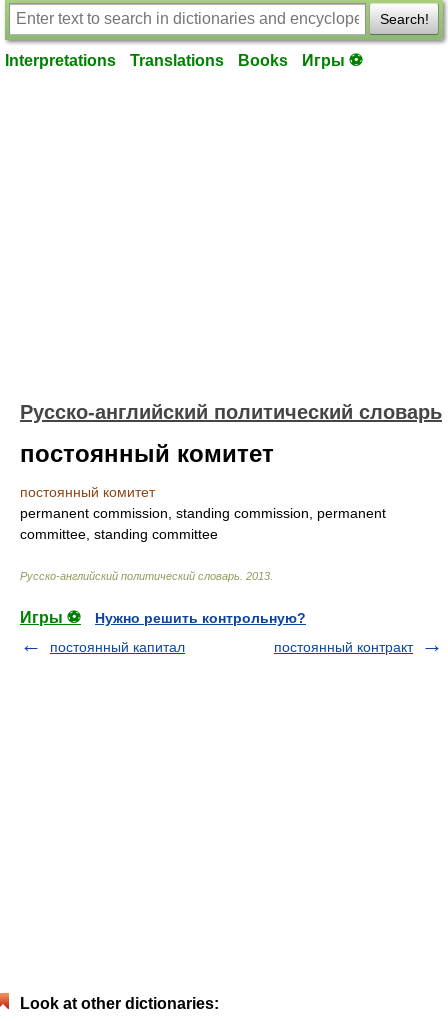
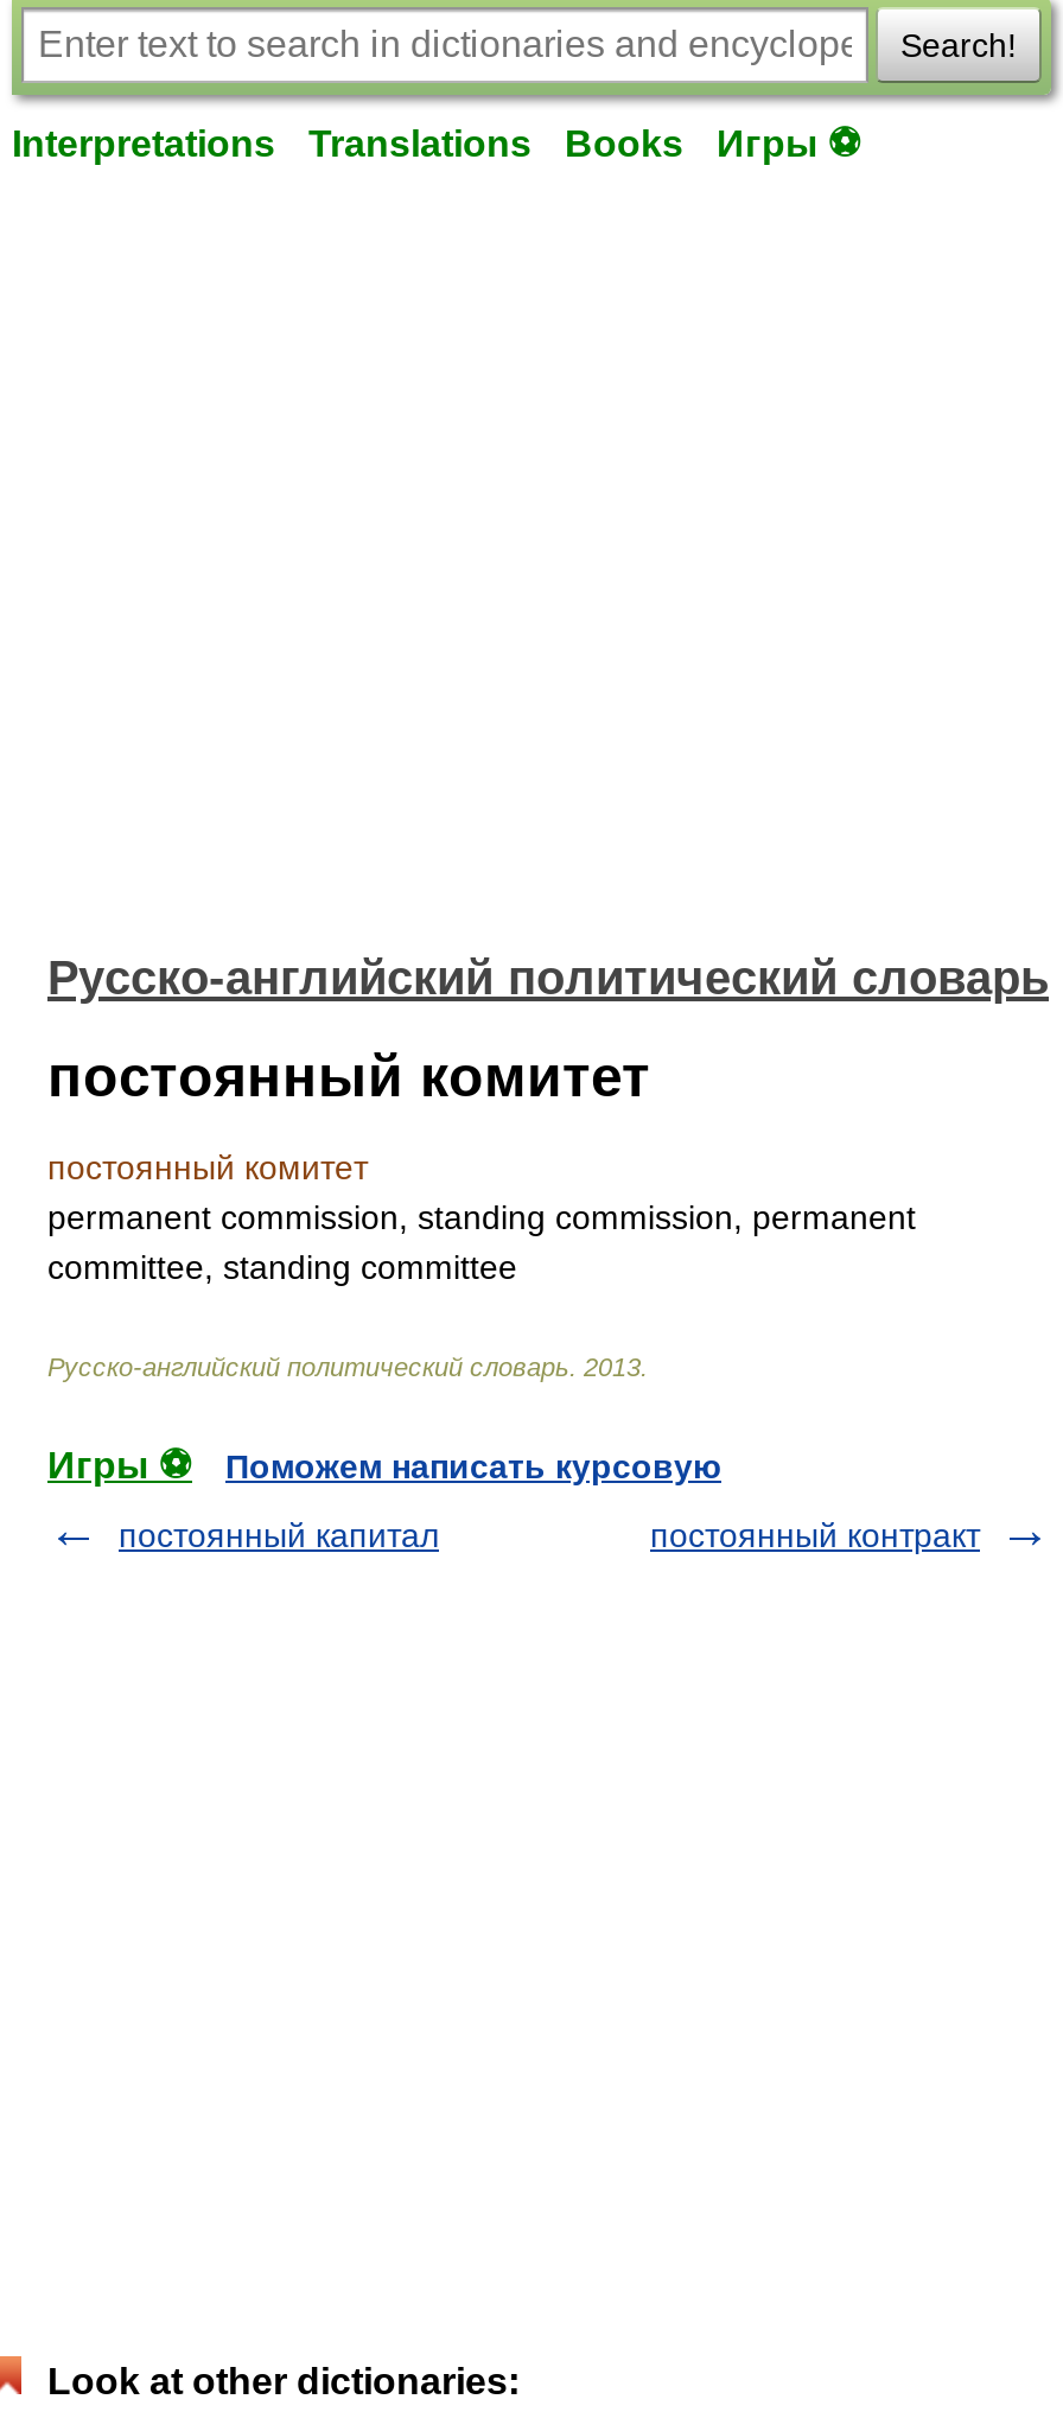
- Нужно решить контрольную?
+ Поможем написать курсовую
